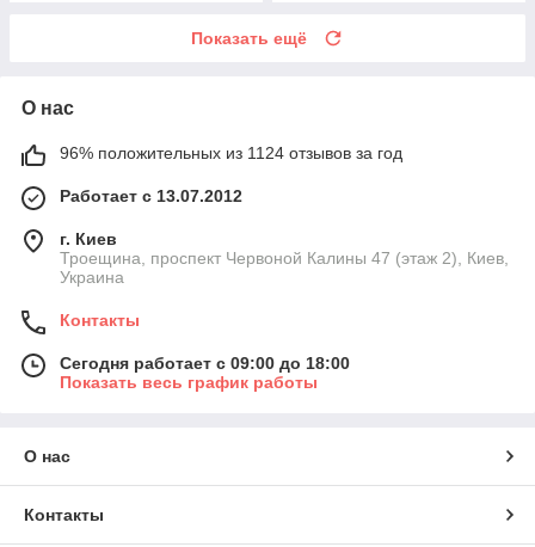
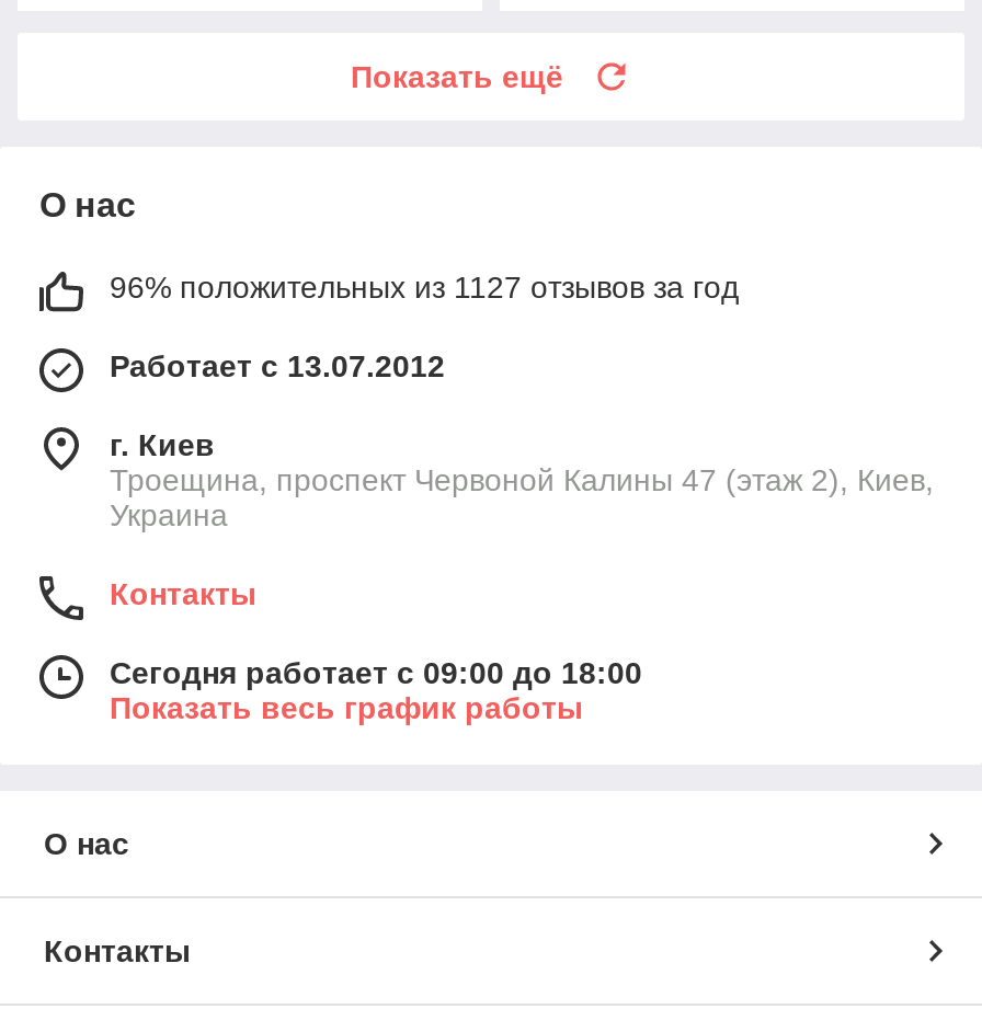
- 96% положительных из 1124 отзывов за год
+ 96% положительных из 1127 отзывов за год
